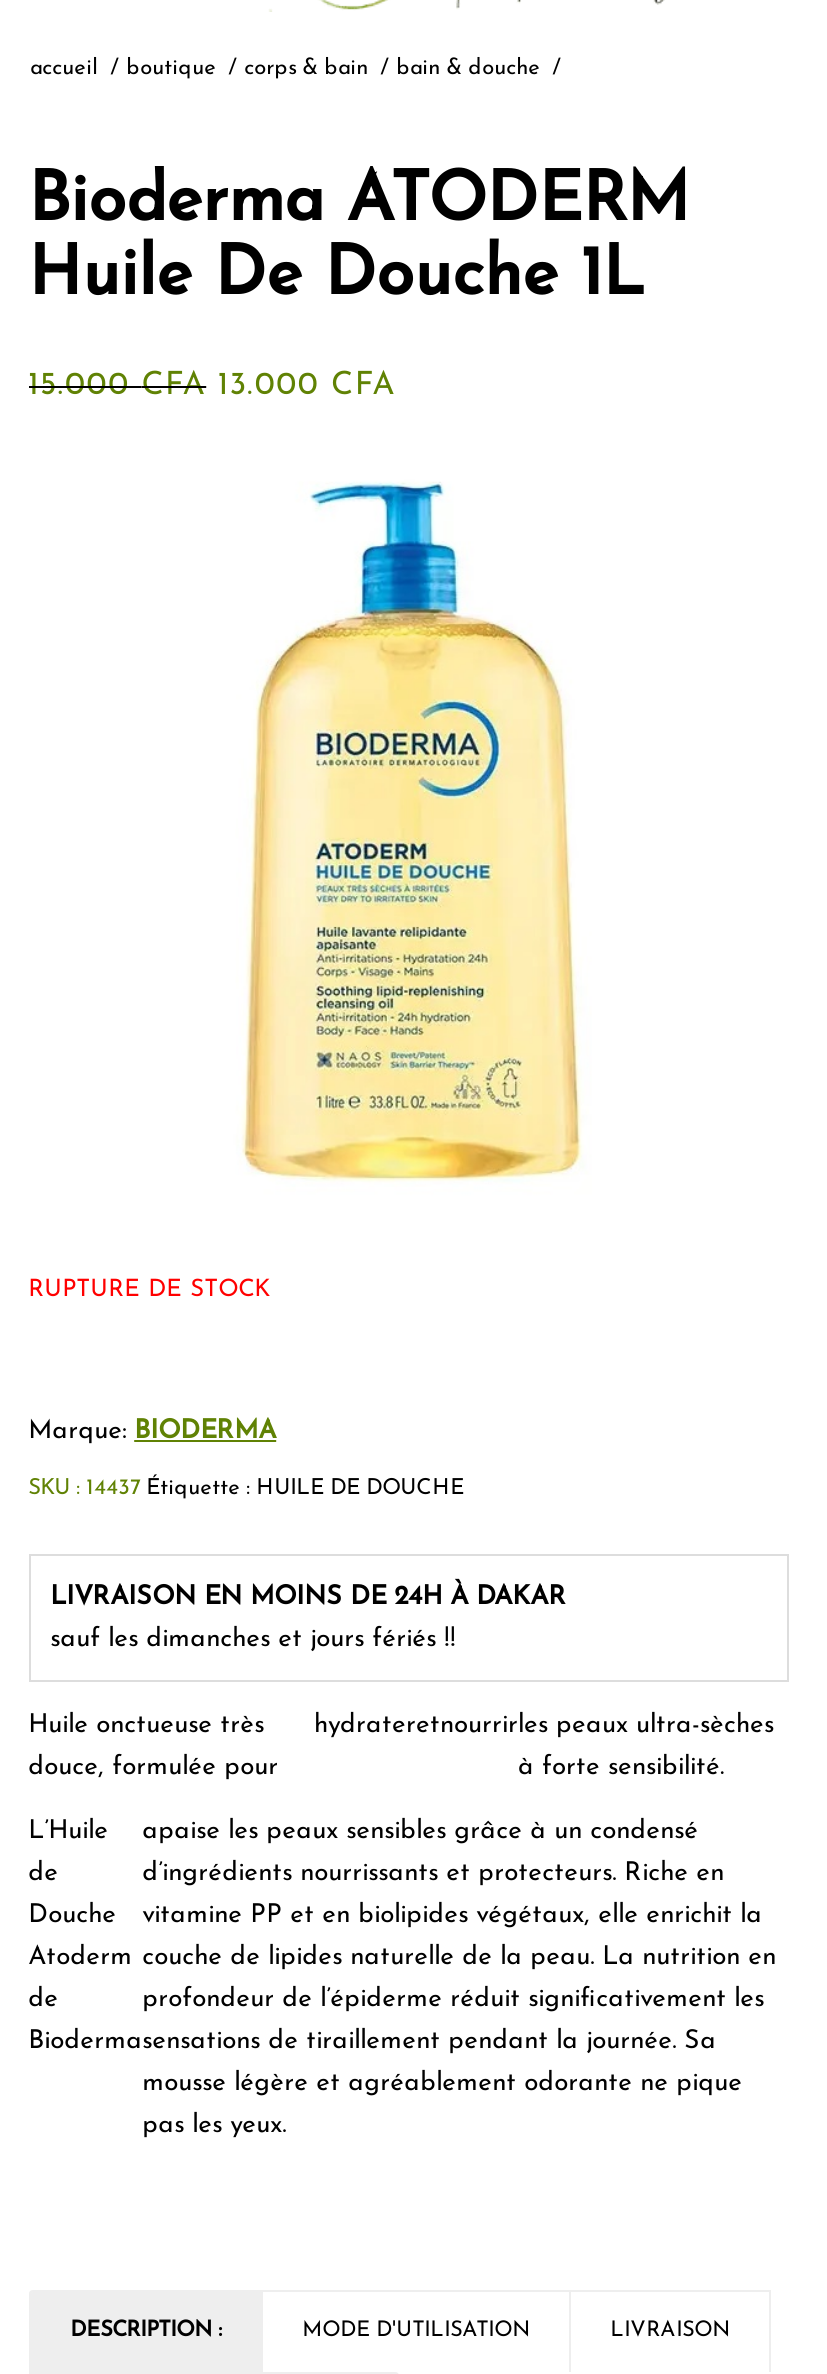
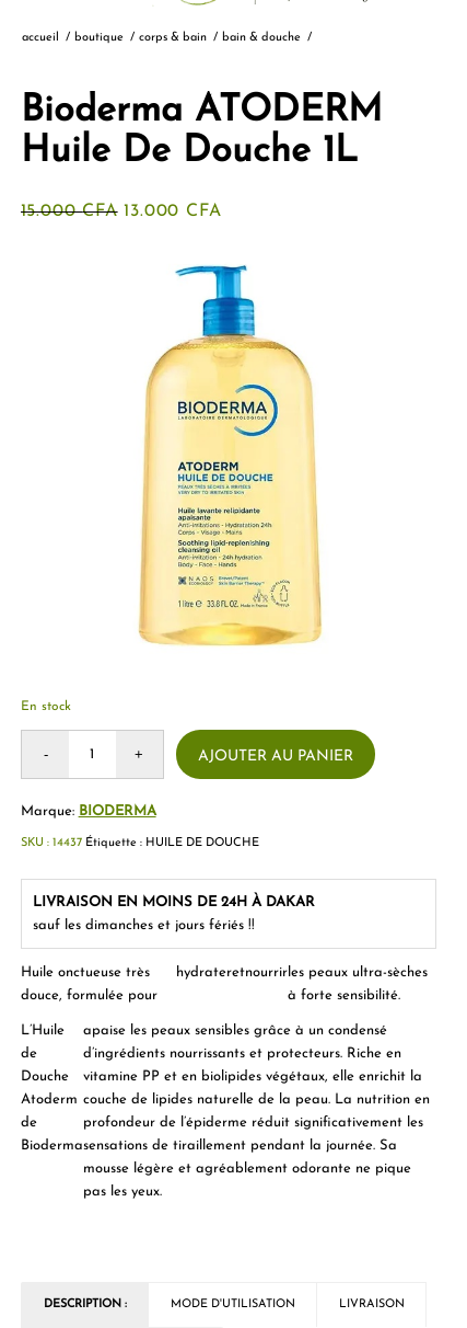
- RUPTURE DE STOCK
+ En stock
+ AJOUTER AU PANIER
